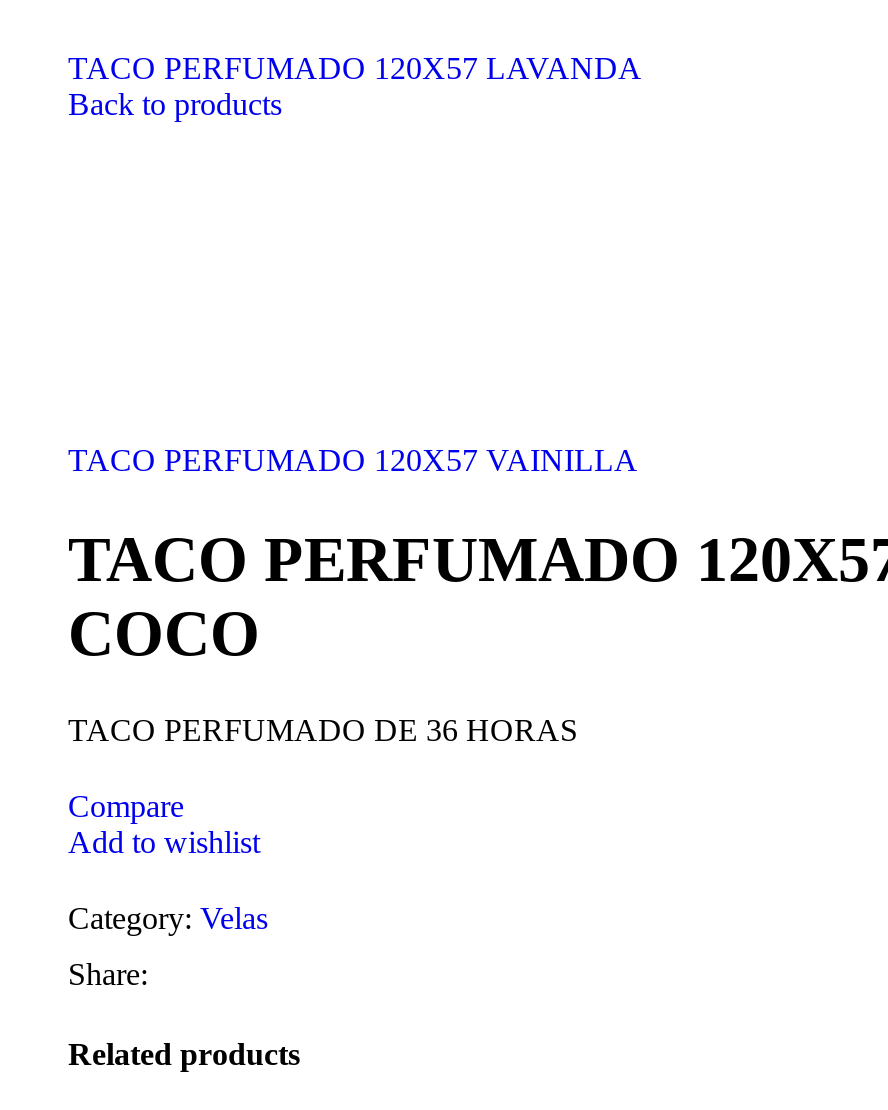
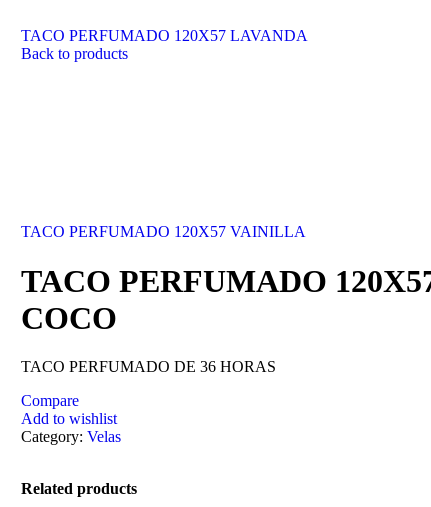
- Share:
